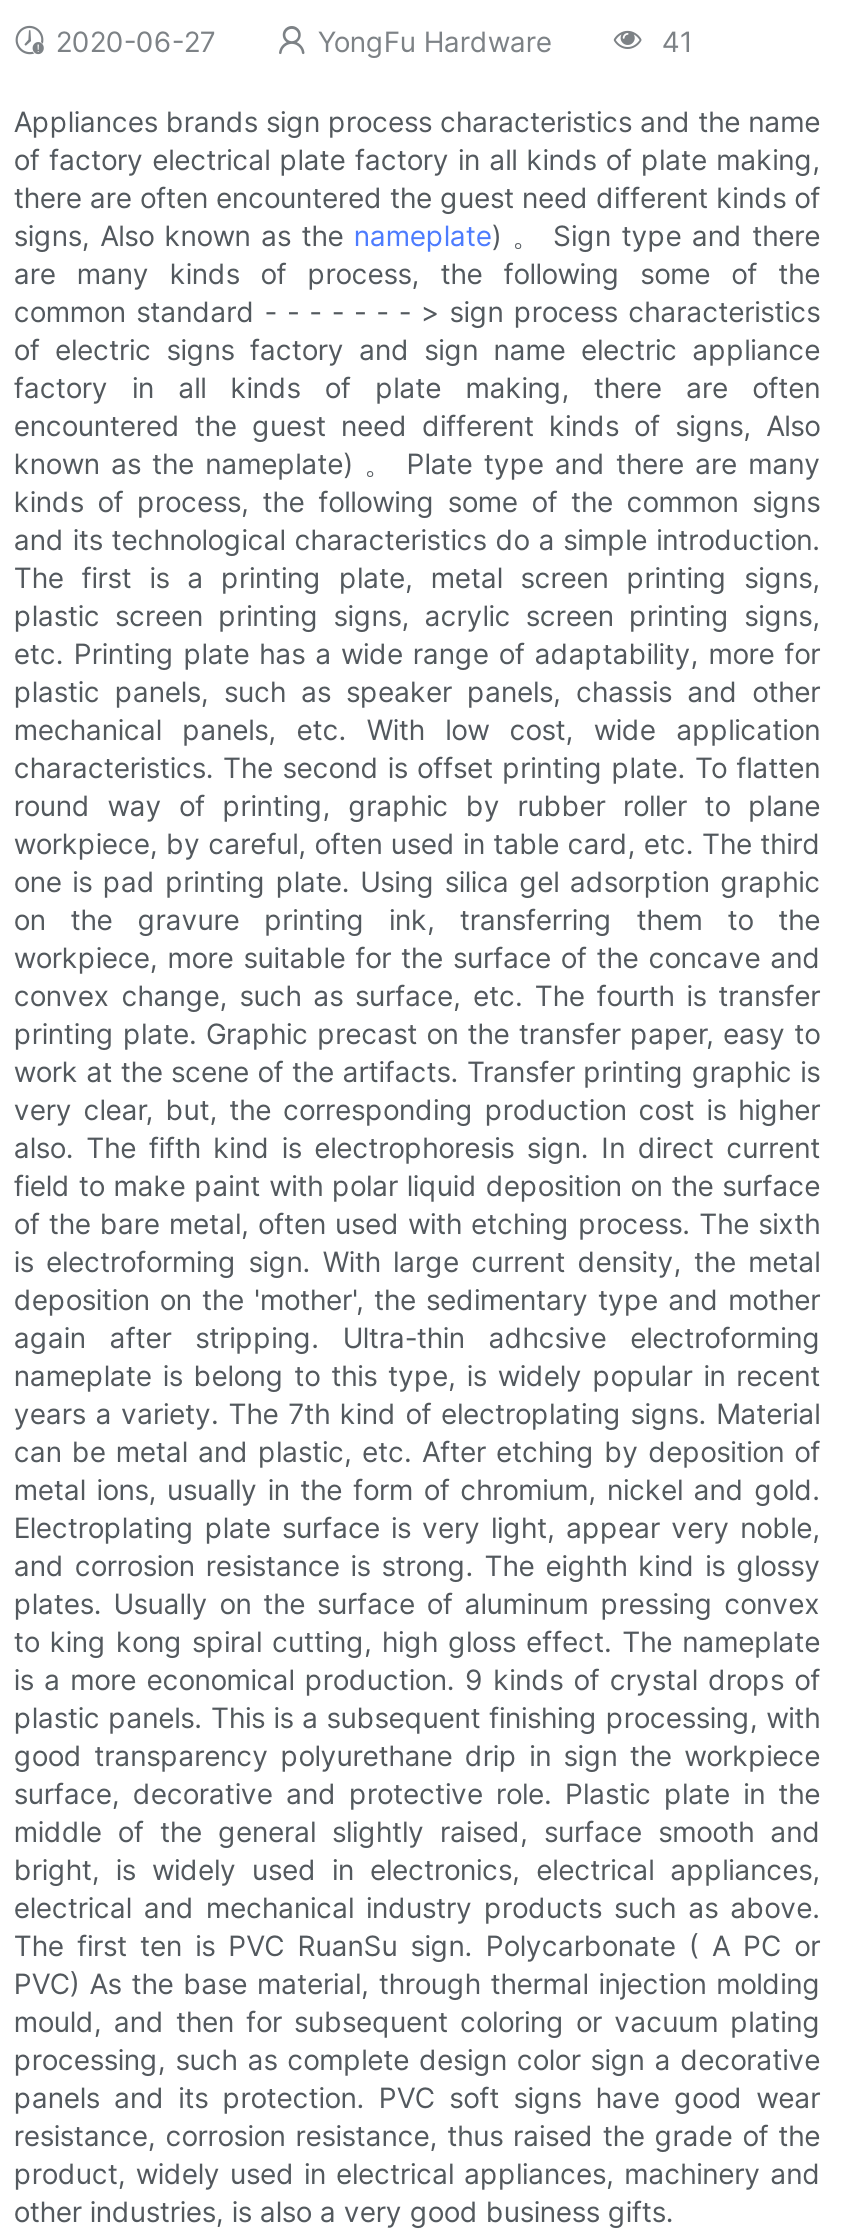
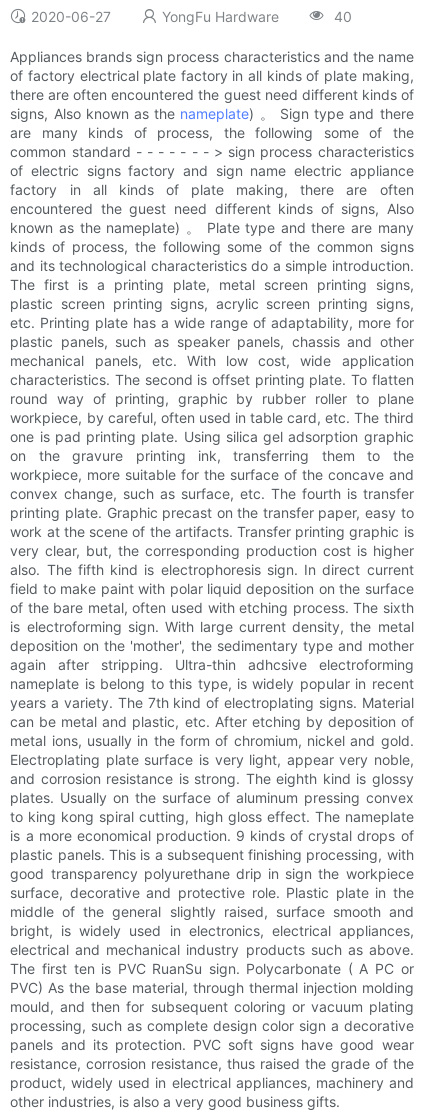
- 41
+ 40
